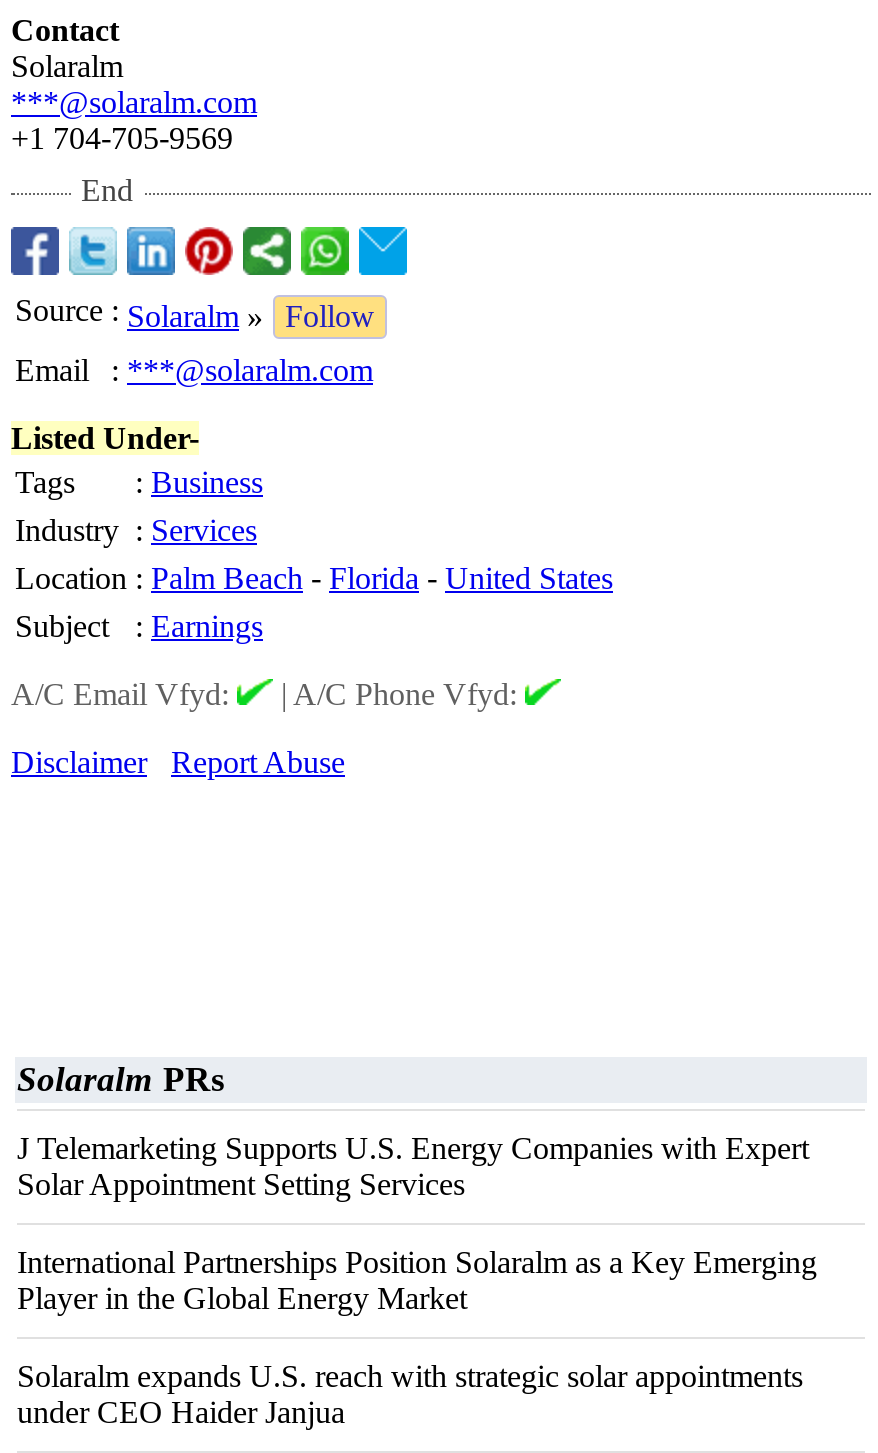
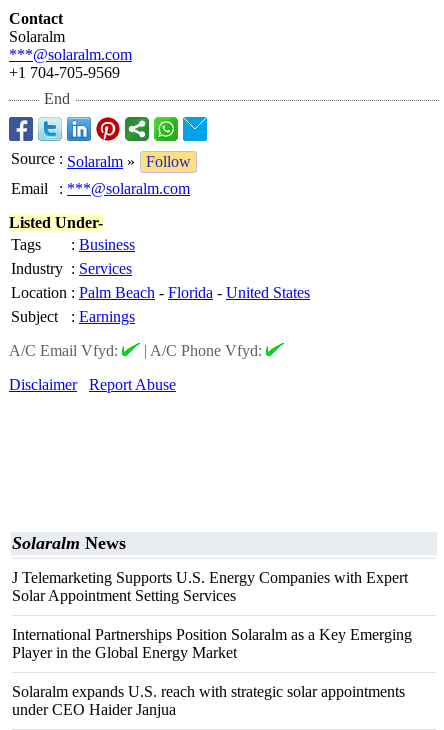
- Solaralm PRs
+ Solaralm News
